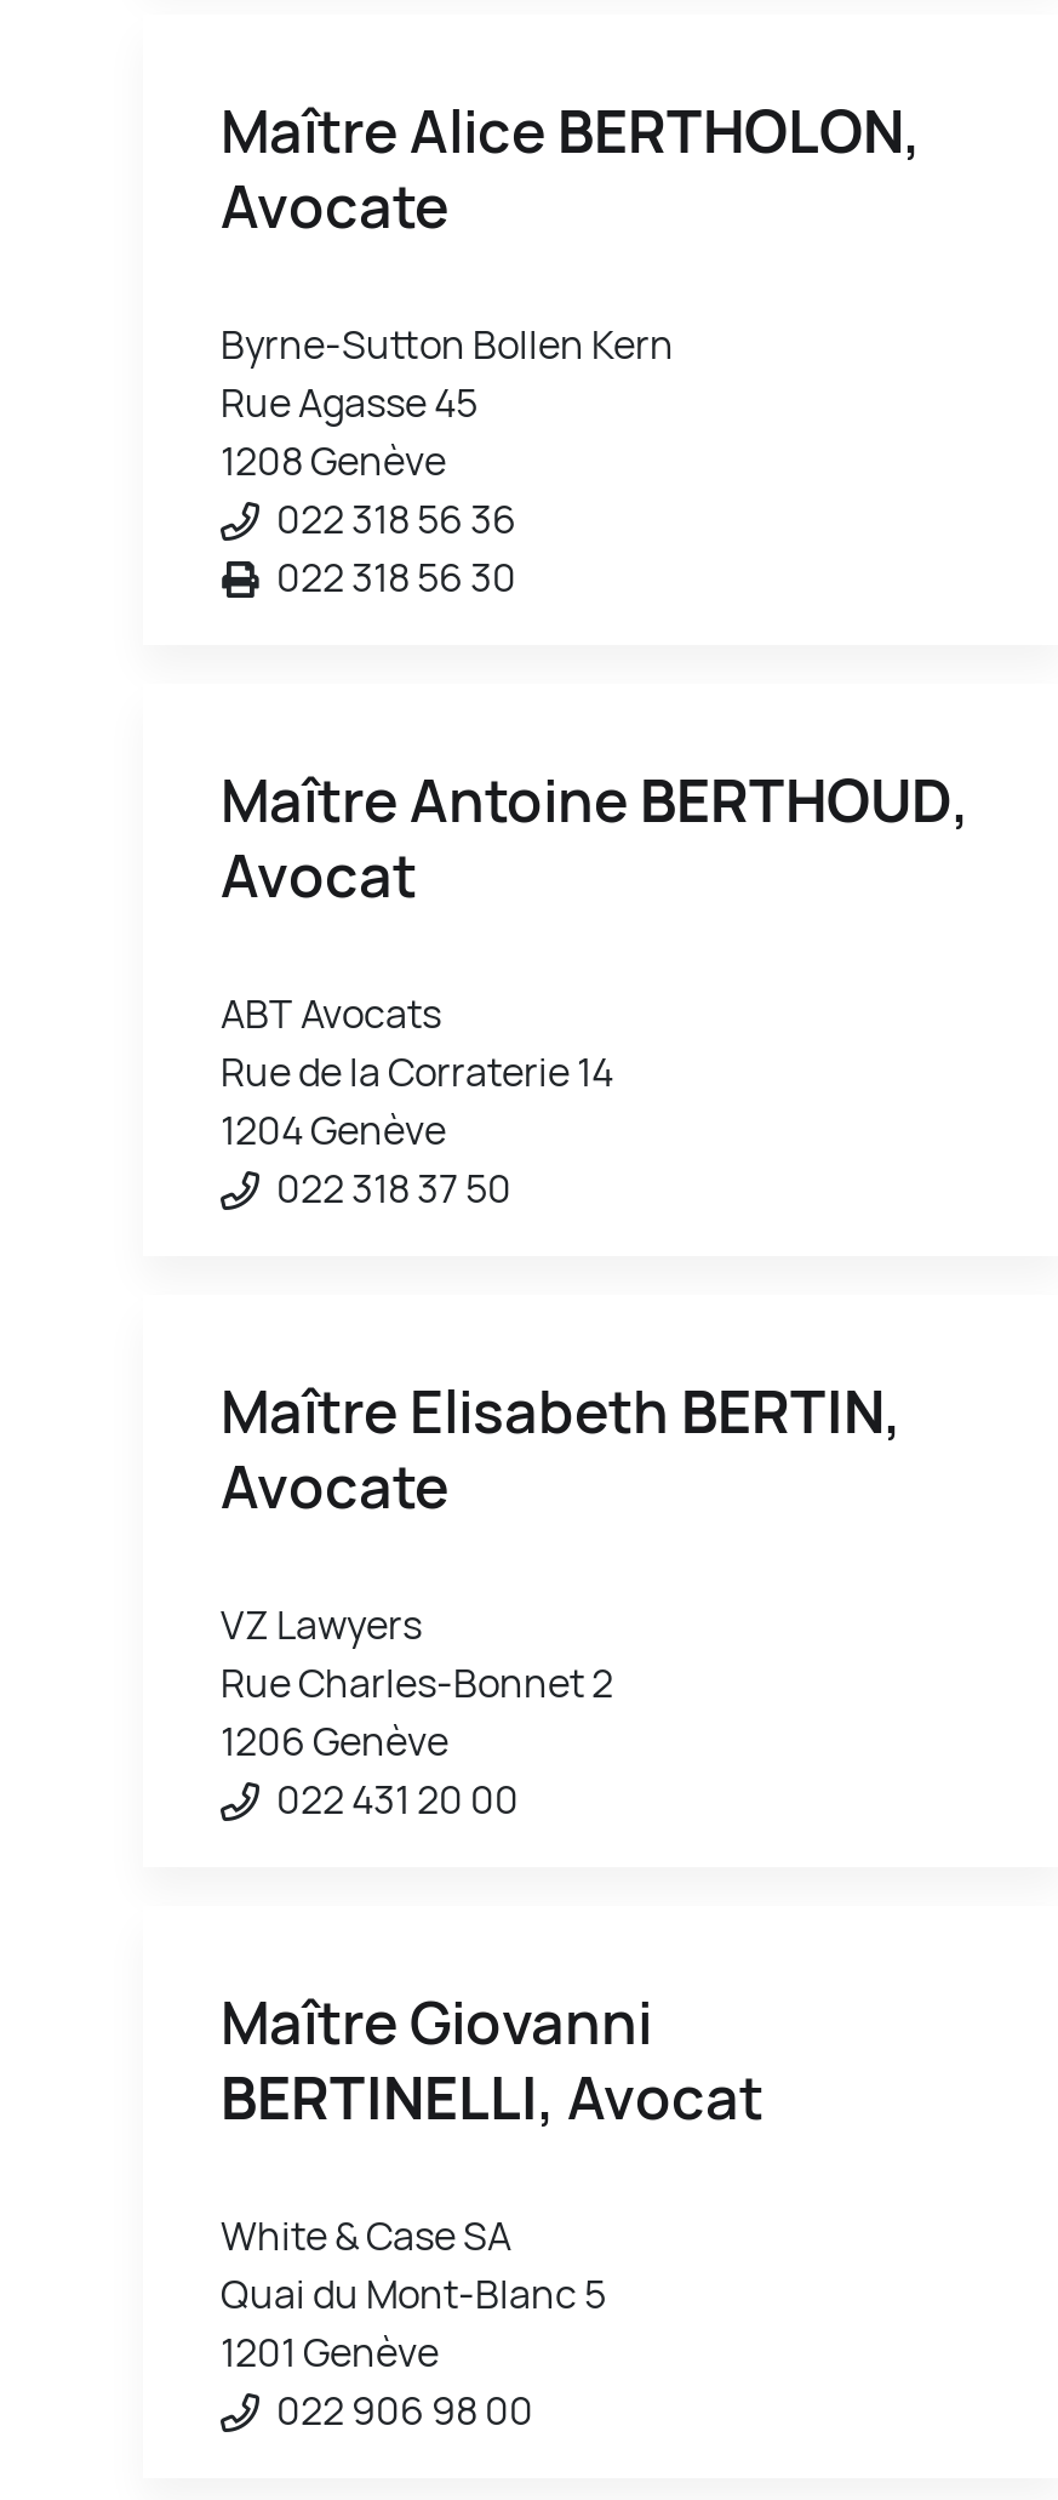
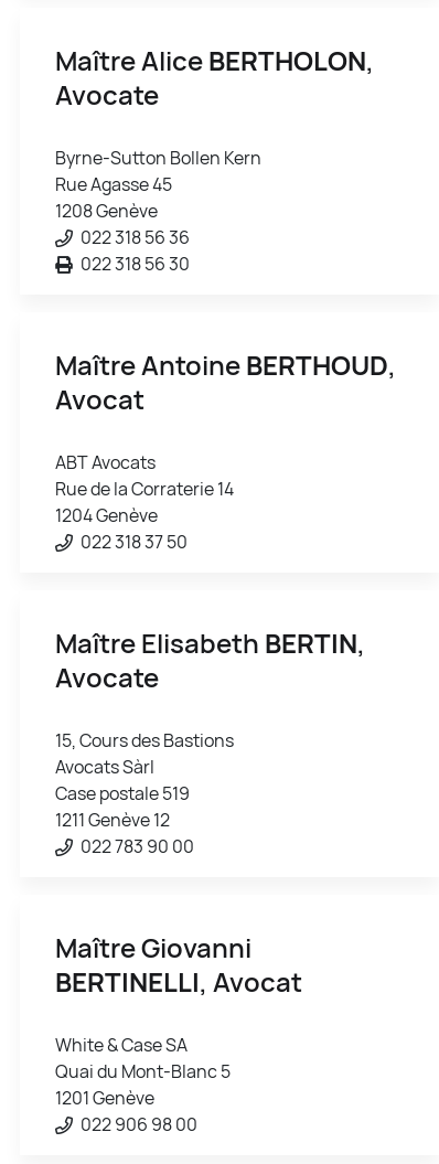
- VZ Lawyers
- Rue Charles-Bonnet 2
- 1206 Genève
- 022 431 20 00
+ 15, Cours des Bastions
+ Avocats Sàrl
+ Case postale 519
+ 1211 Genève 12
+ 022 783 90 00
